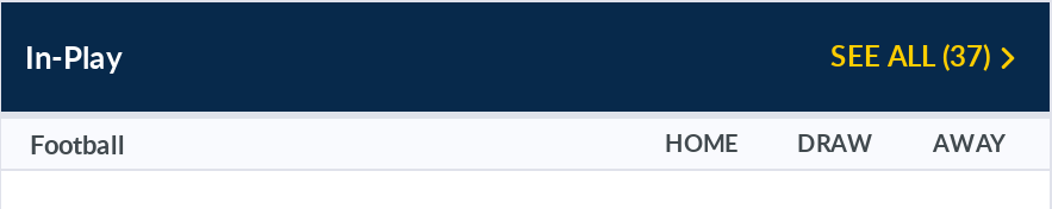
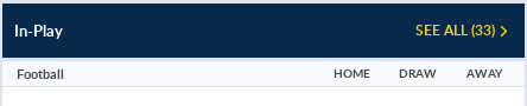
- SEE ALL (37)
+ SEE ALL (33)
